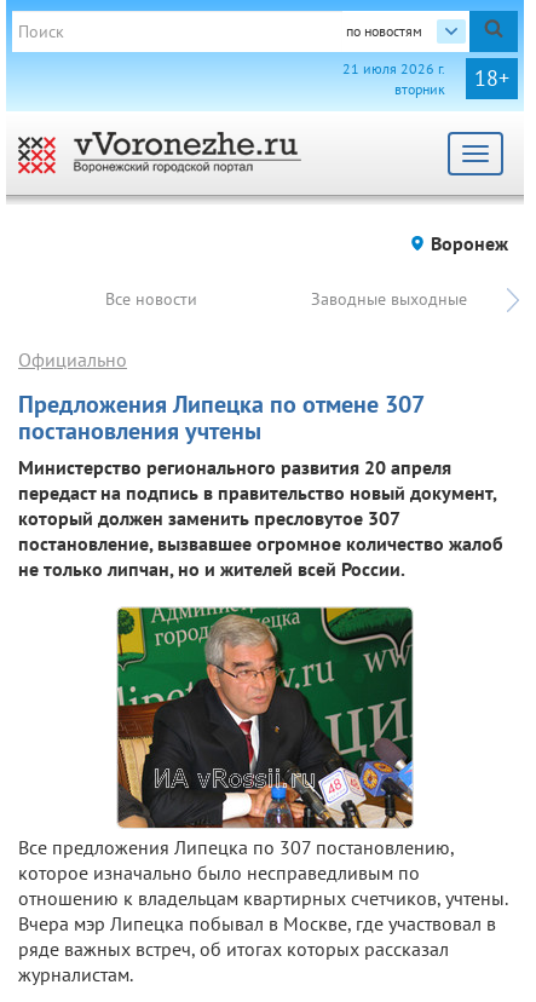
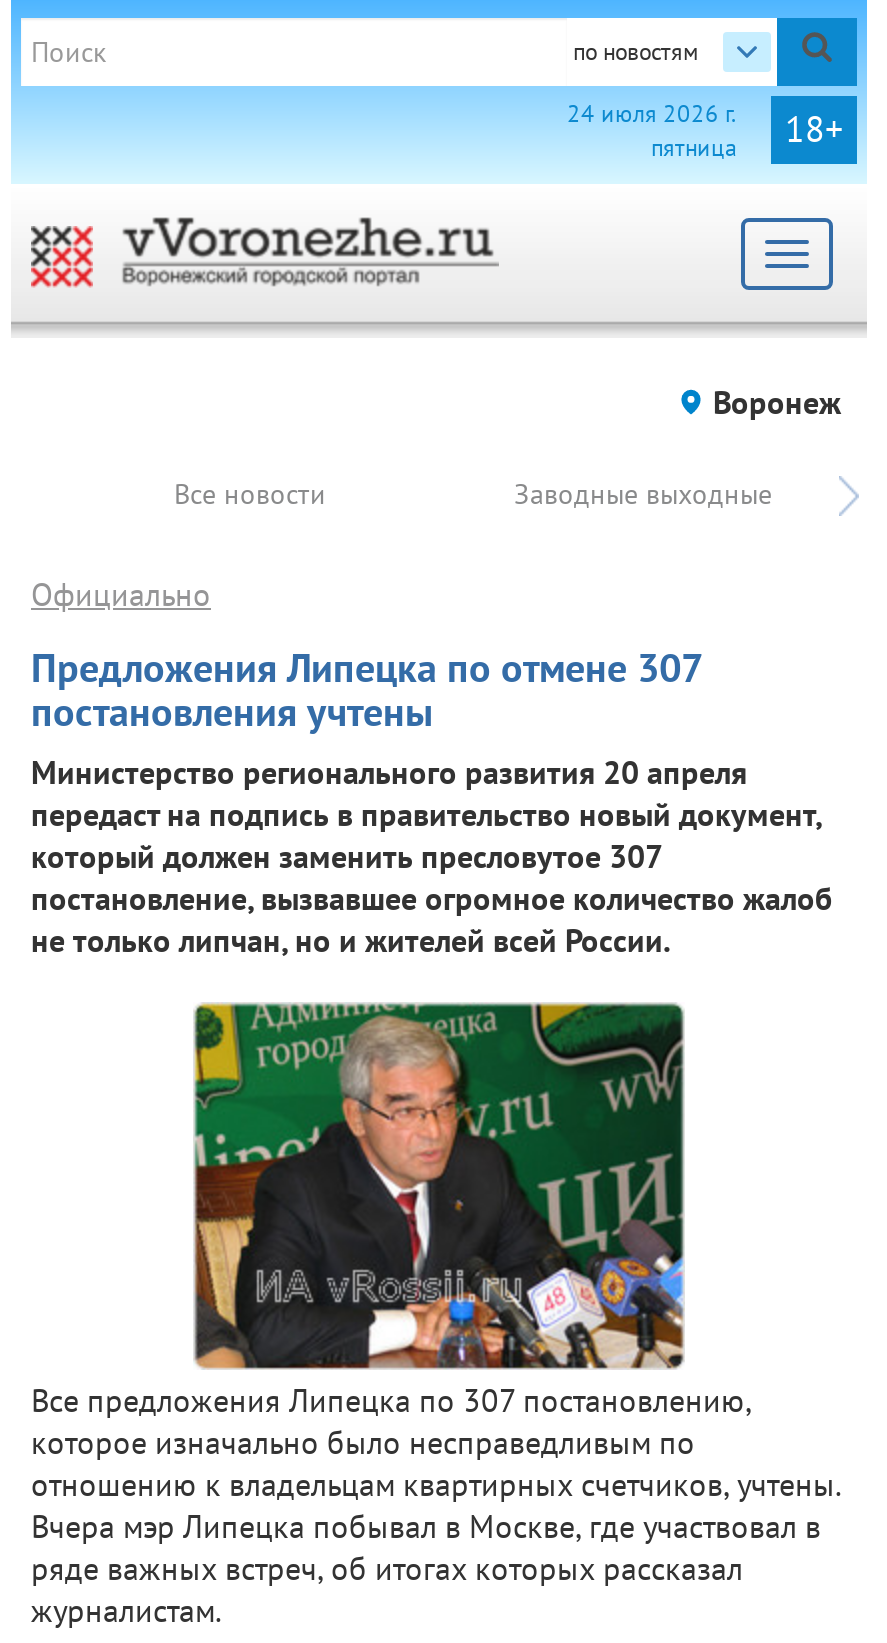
- 21 июля 2026 г.
- вторник
+ 24 июля 2026 г.
+ пятница
